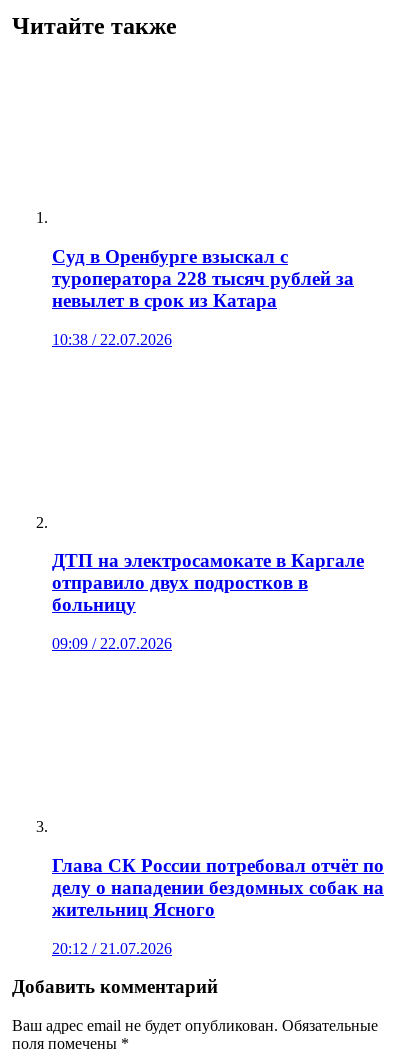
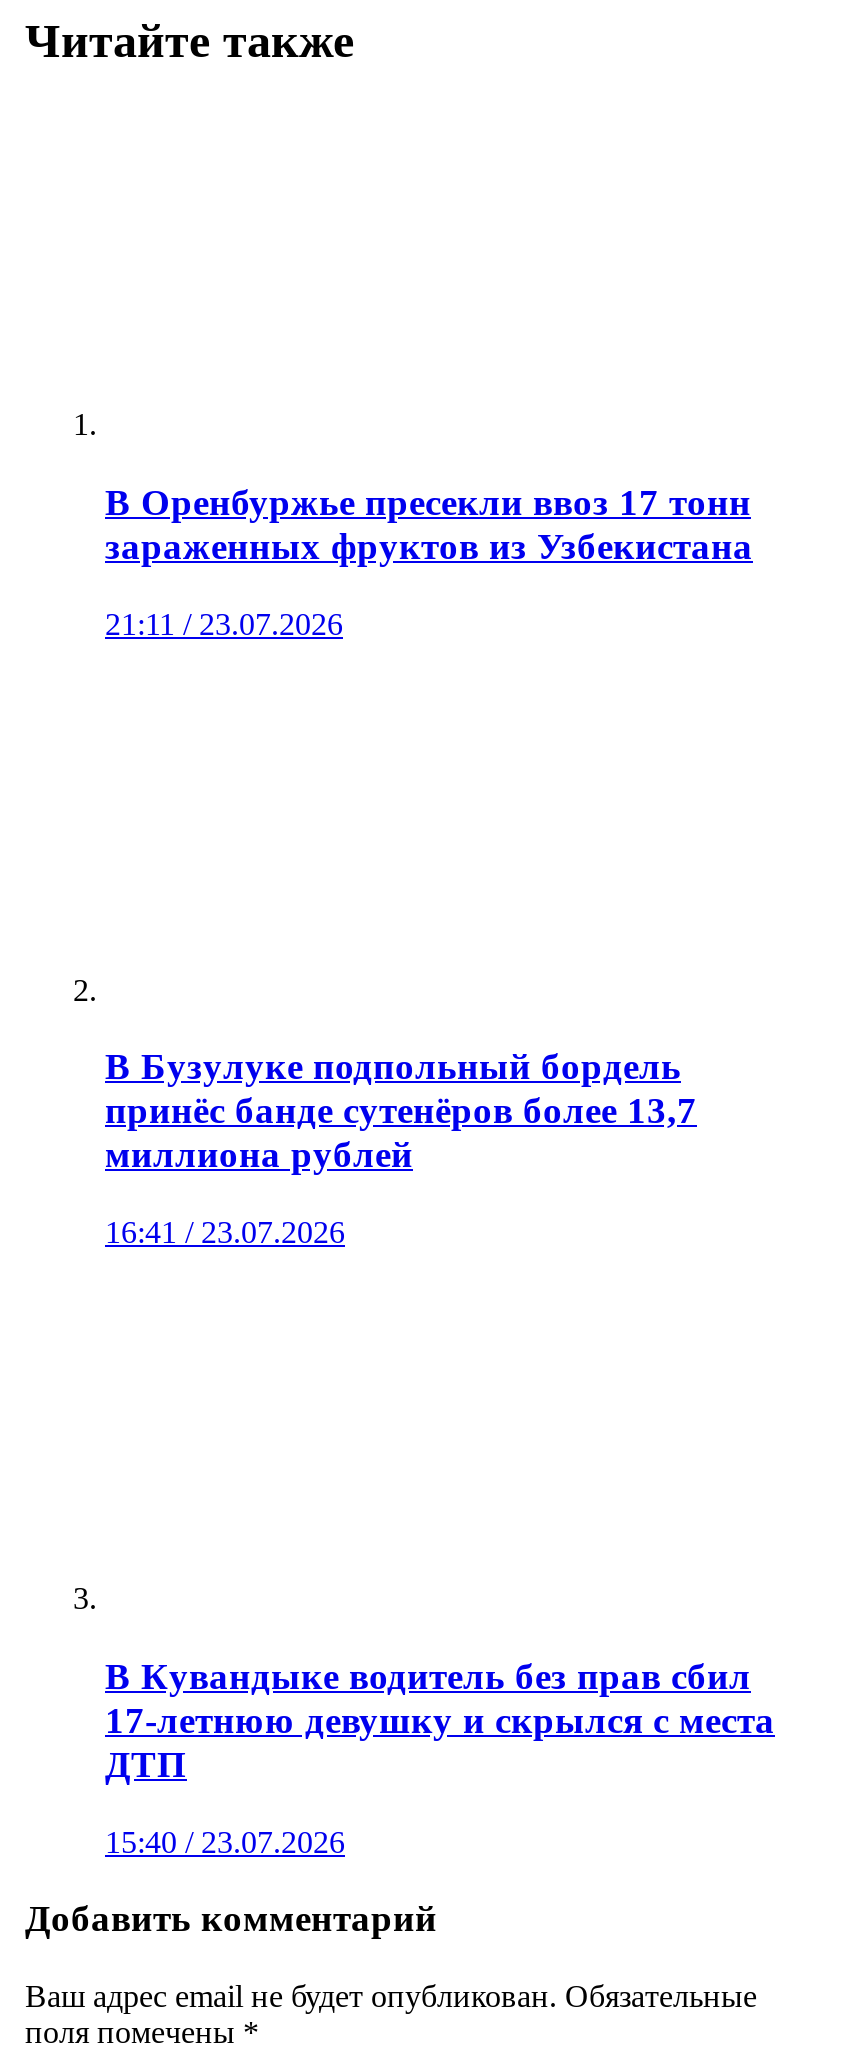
- Суд в Оренбурге взыскал с
- туроператора 228 тысяч рублей за
- невылет в срок из Катара
+ В Оренбуржье пресекли ввоз 17 тонн
+ зараженных фруктов из Узбекистана

- 10:38 / 22.07.2026
+ 21:11 / 23.07.2026

- ДТП на электросамокате в Каргале
- отправило двух подростков в
- больницу
+ В Бузулуке подпольный бордель
+ принёс банде сутенёров более 13,7
+ миллиона рублей

- 09:09 / 22.07.2026
+ 16:41 / 23.07.2026

- Глава СК России потребовал отчёт по
- делу о нападении бездомных собак на
- жительниц Ясного
+ В Кувандыке водитель без прав сбил
+ 17‑летнюю девушку и скрылся с места
+ ДТП

- 20:12 / 21.07.2026
+ 15:40 / 23.07.2026
